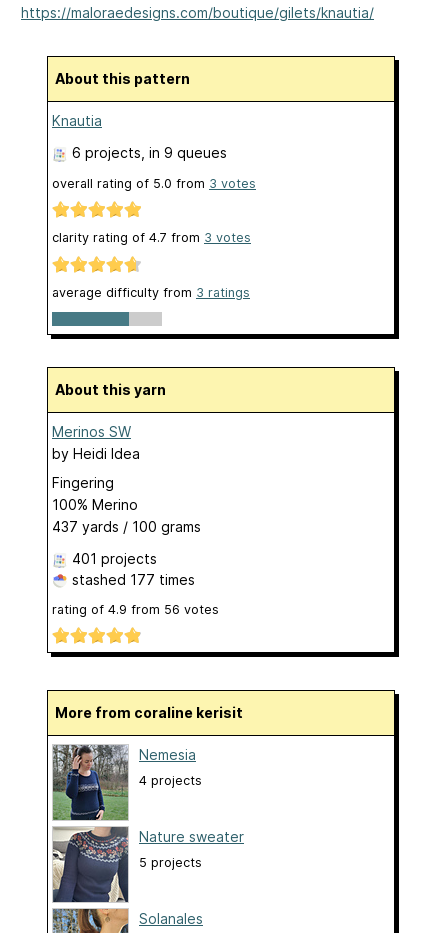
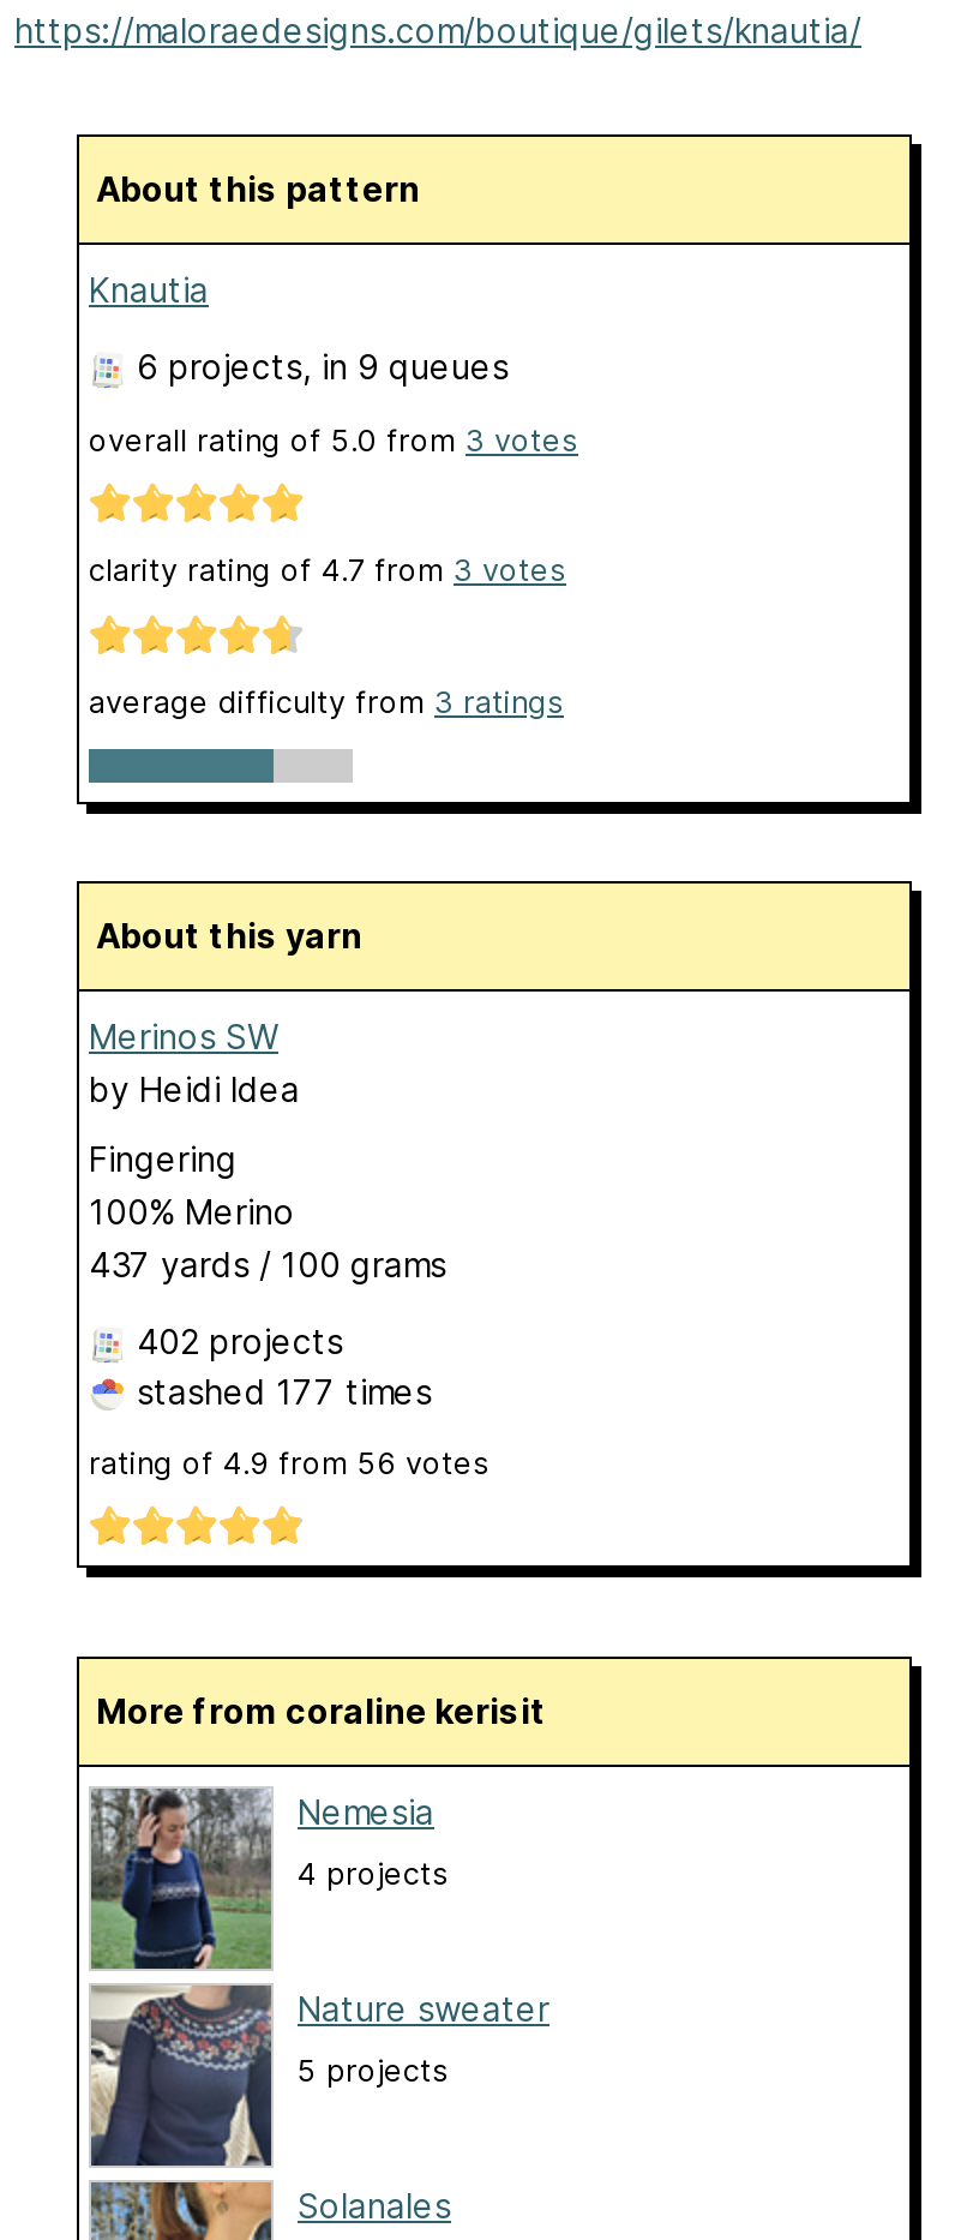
- 401 projects
+ 402 projects
